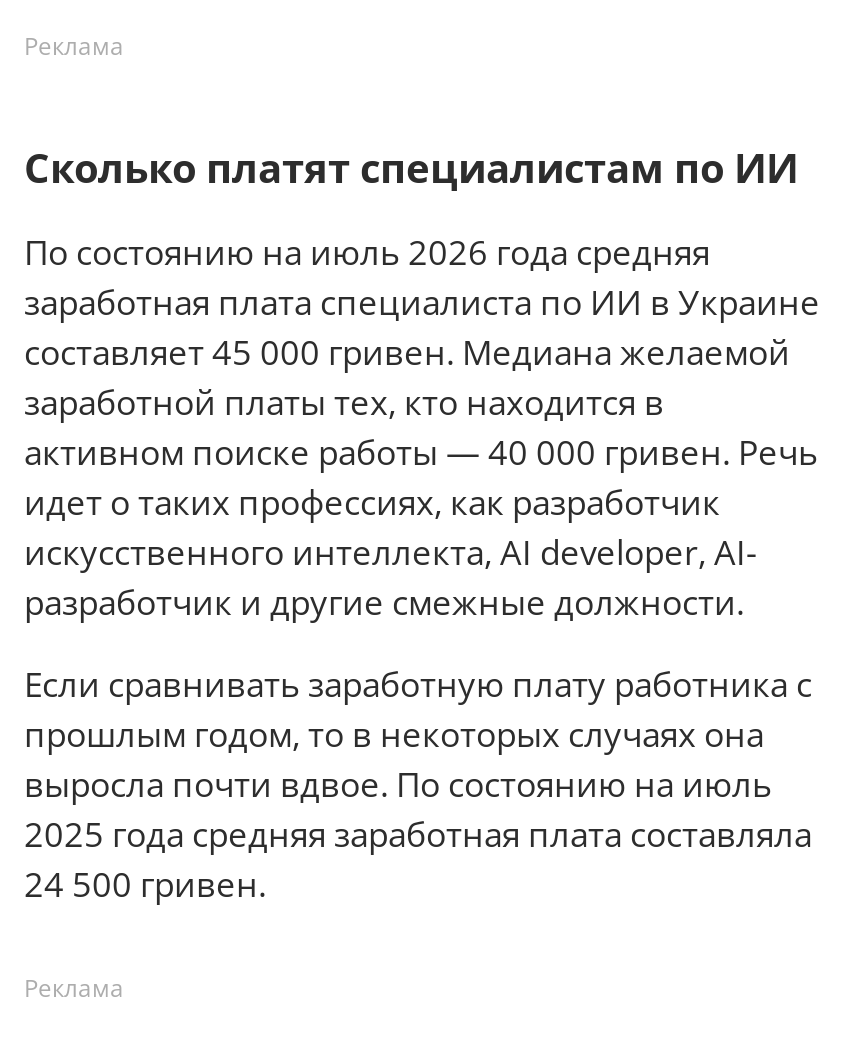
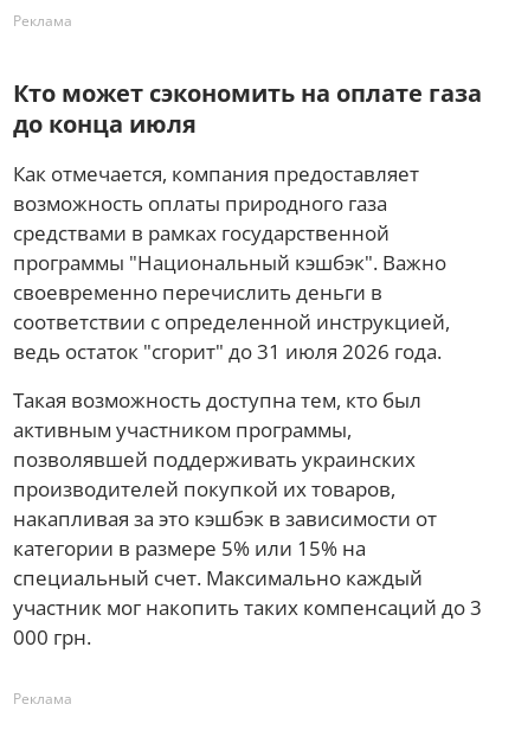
- Сколько платят специалистам по ИИ
+ Кто может сэкономить на оплате газа
+ до конца июля

- По состоянию на июль 2026 года средняя
- заработная плата специалиста по ИИ в Украине
- составляет 45 000 гривен. Медиана желаемой
- заработной платы тех, кто находится в
- активном поиске работы — 40 000 гривен. Речь
- идет о таких профессиях, как разработчик
- искусственного интеллекта, AI developer, AI-
- разработчик и другие смежные должности.
+ Как отмечается, компания предоставляет
+ возможность оплаты природного газа
+ средствами в рамках государственной
+ программы "Национальный кэшбэк". Важно
+ своевременно перечислить деньги в
+ соответствии с определенной инструкцией,
+ ведь остаток "сгорит" до 31 июля 2026 года.

- Если сравнивать заработную плату работника с
- прошлым годом, то в некоторых случаях она
- выросла почти вдвое. По состоянию на июль
- 2025 года средняя заработная плата составляла
- 24 500 гривен.
+ Такая возможность доступна тем, кто был
+ активным участником программы,
+ позволявшей поддерживать украинских
+ производителей покупкой их товаров,
+ накапливая за это кэшбэк в зависимости от
+ категории в размере 5% или 15% на
+ специальный счет. Максимально каждый
+ участник мог накопить таких компенсаций до 3
+ 000 грн.
